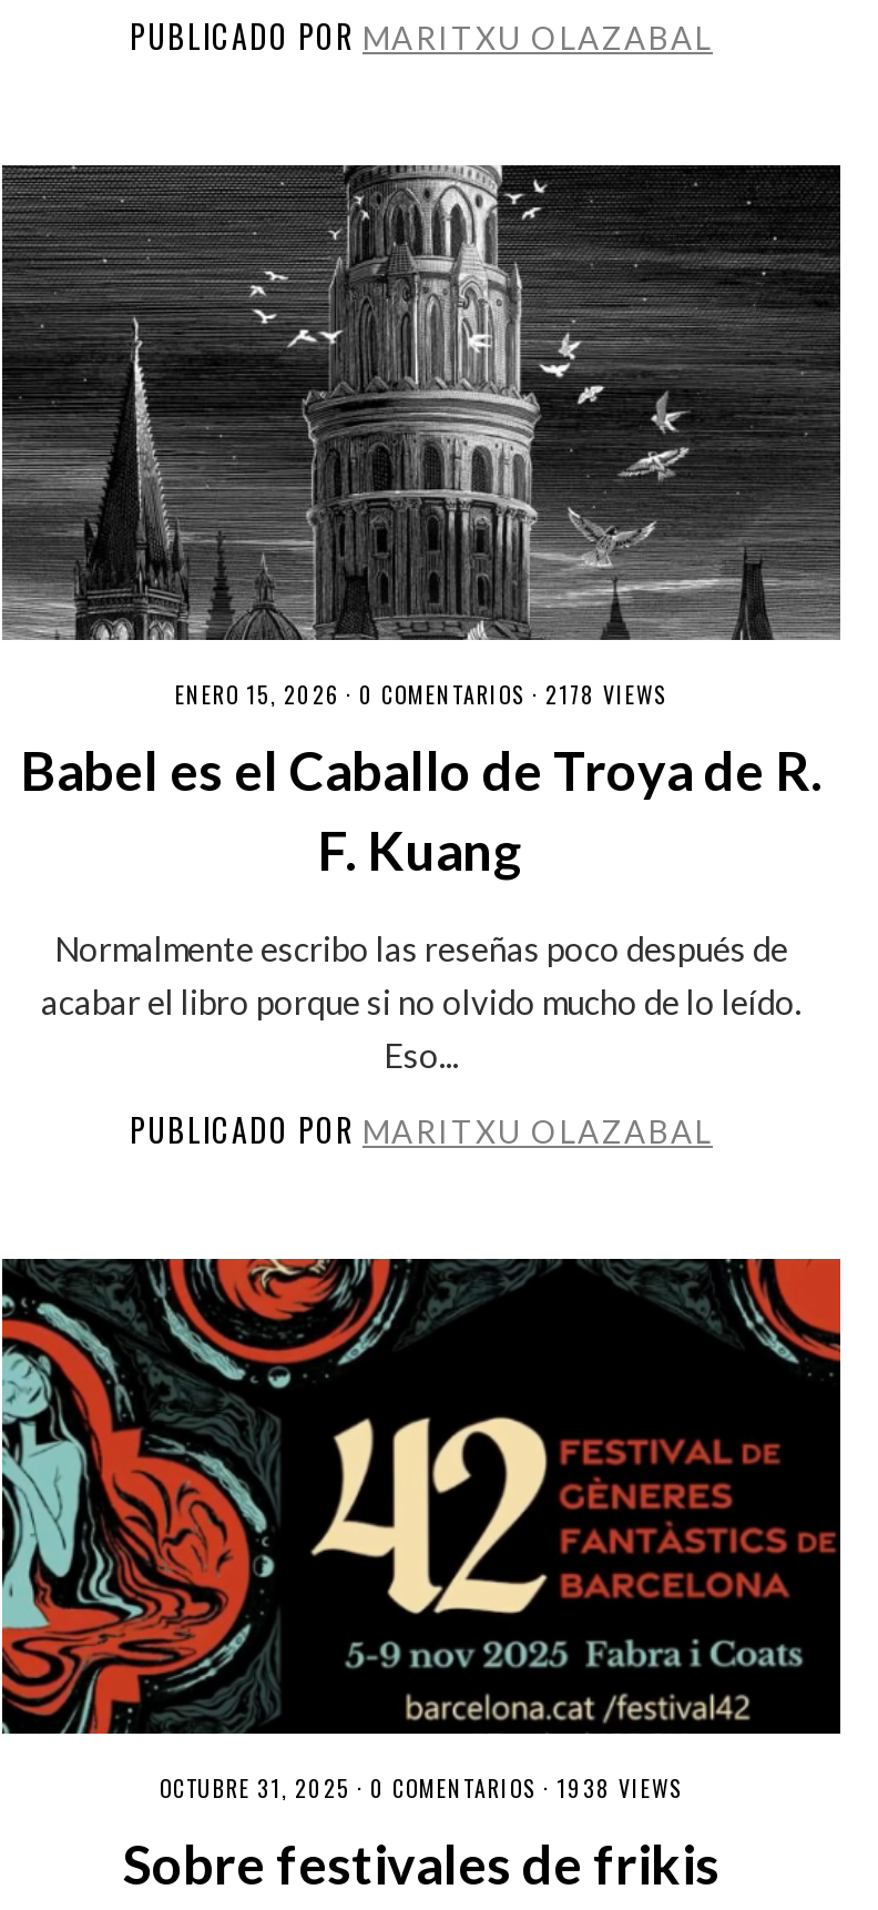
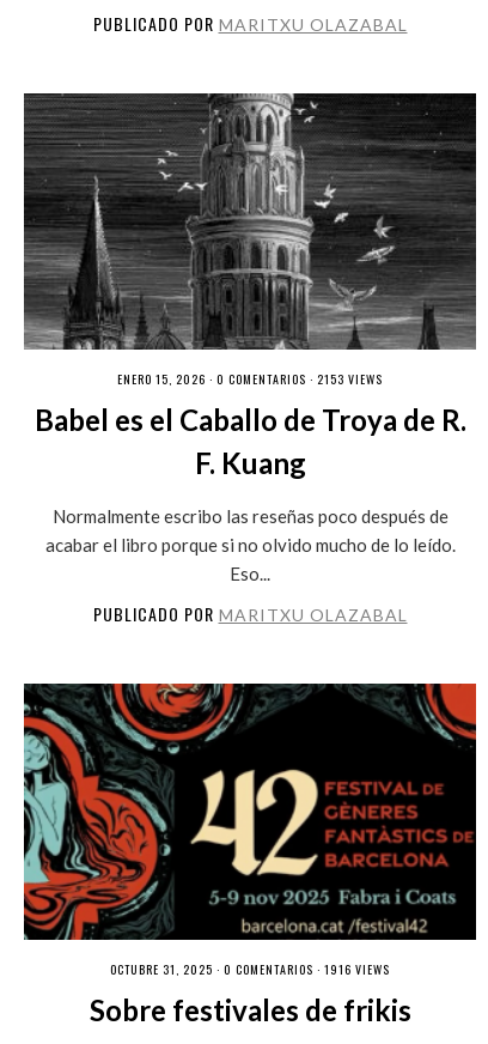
- ENERO 15, 2026 · 0 COMENTARIOS · 2178 VIEWS
+ ENERO 15, 2026 · 0 COMENTARIOS · 2153 VIEWS

- OCTUBRE 31, 2025 · 0 COMENTARIOS · 1938 VIEWS
+ OCTUBRE 31, 2025 · 0 COMENTARIOS · 1916 VIEWS
